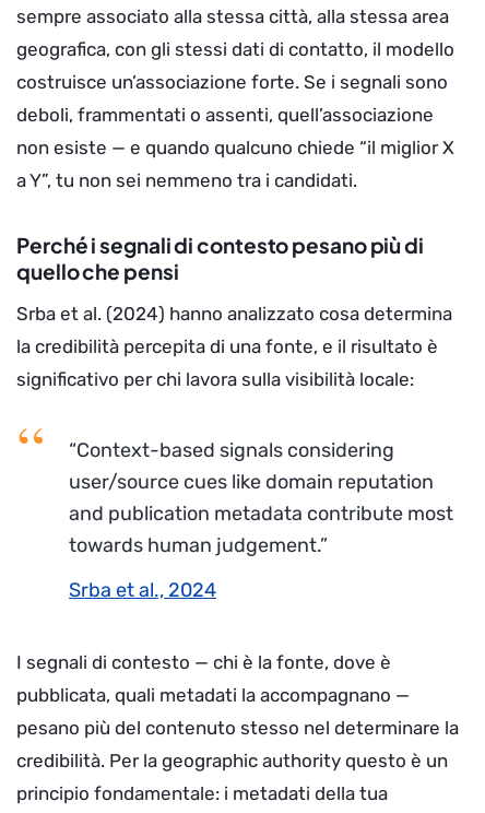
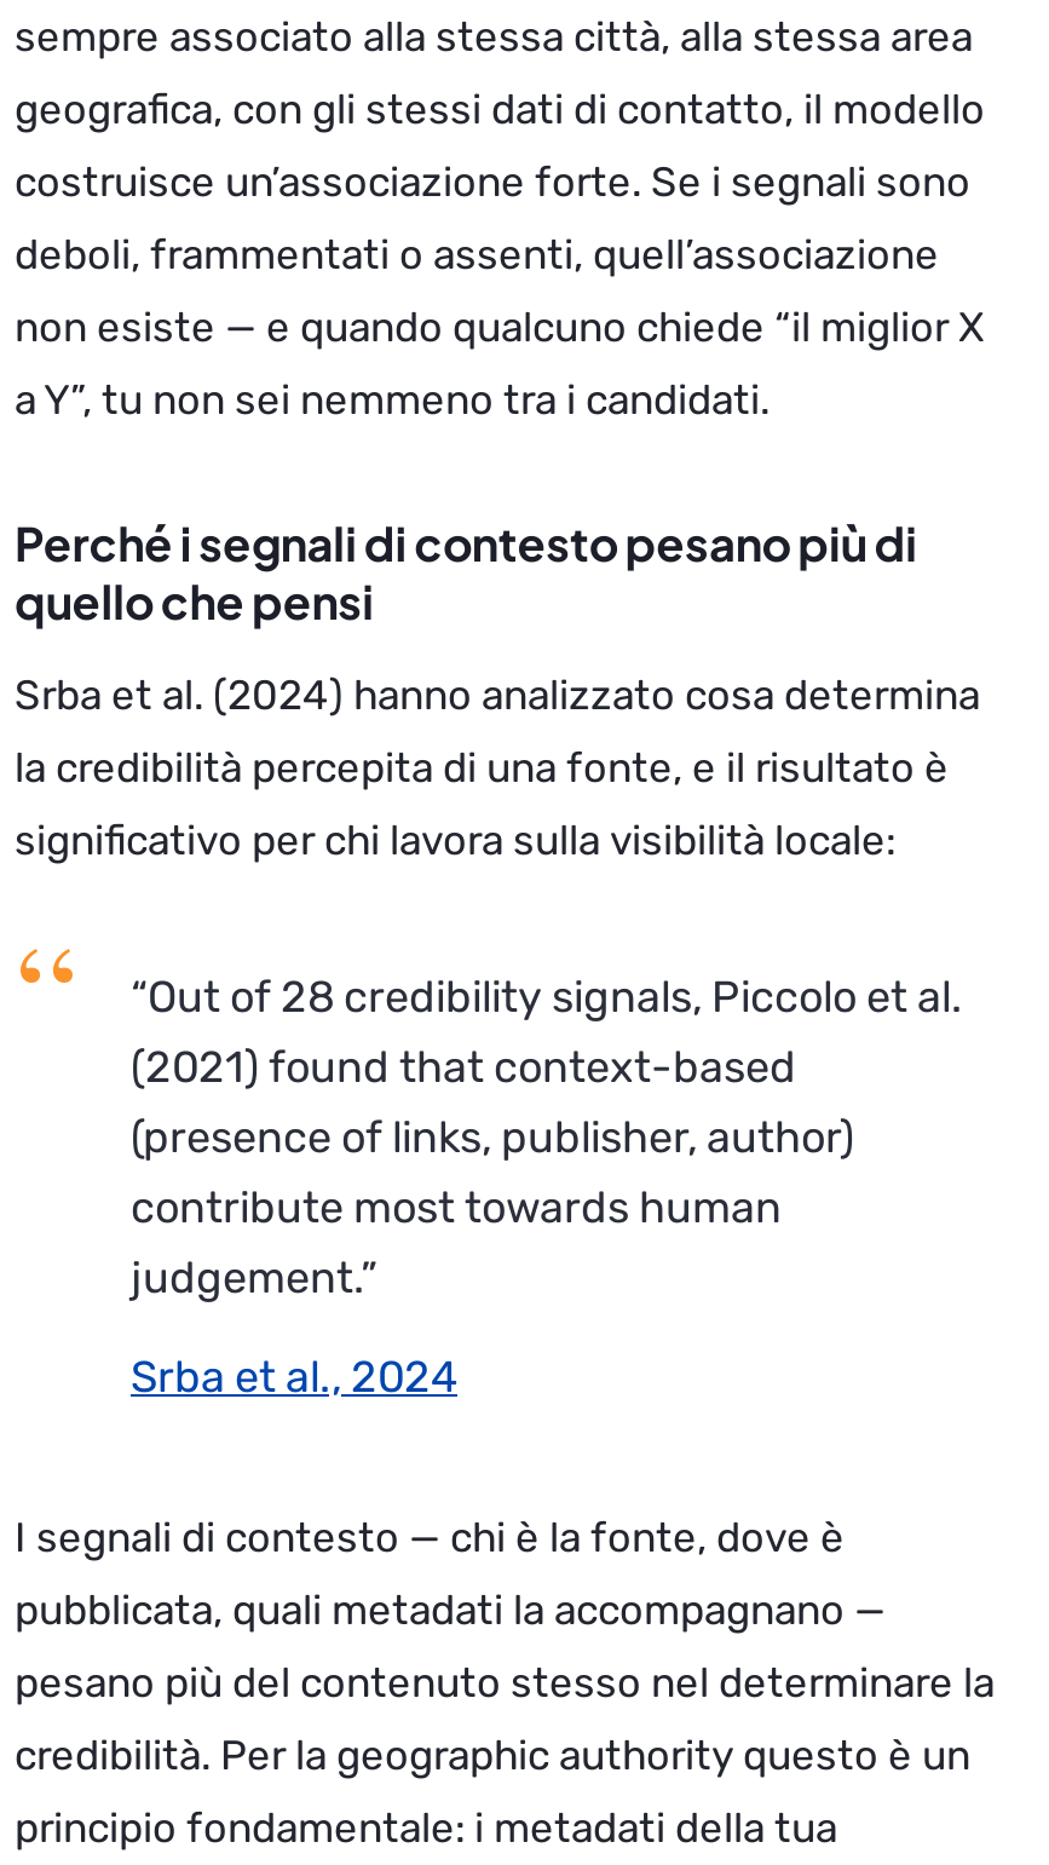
- “Context-based signals considering
- user/source cues like domain reputation
- and publication metadata contribute most
- towards human judgement.”
+ “Out of 28 credibility signals, Piccolo et al.
+ (2021) found that context-based
+ (presence of links, publisher, author)
+ contribute most towards human
+ judgement.”
